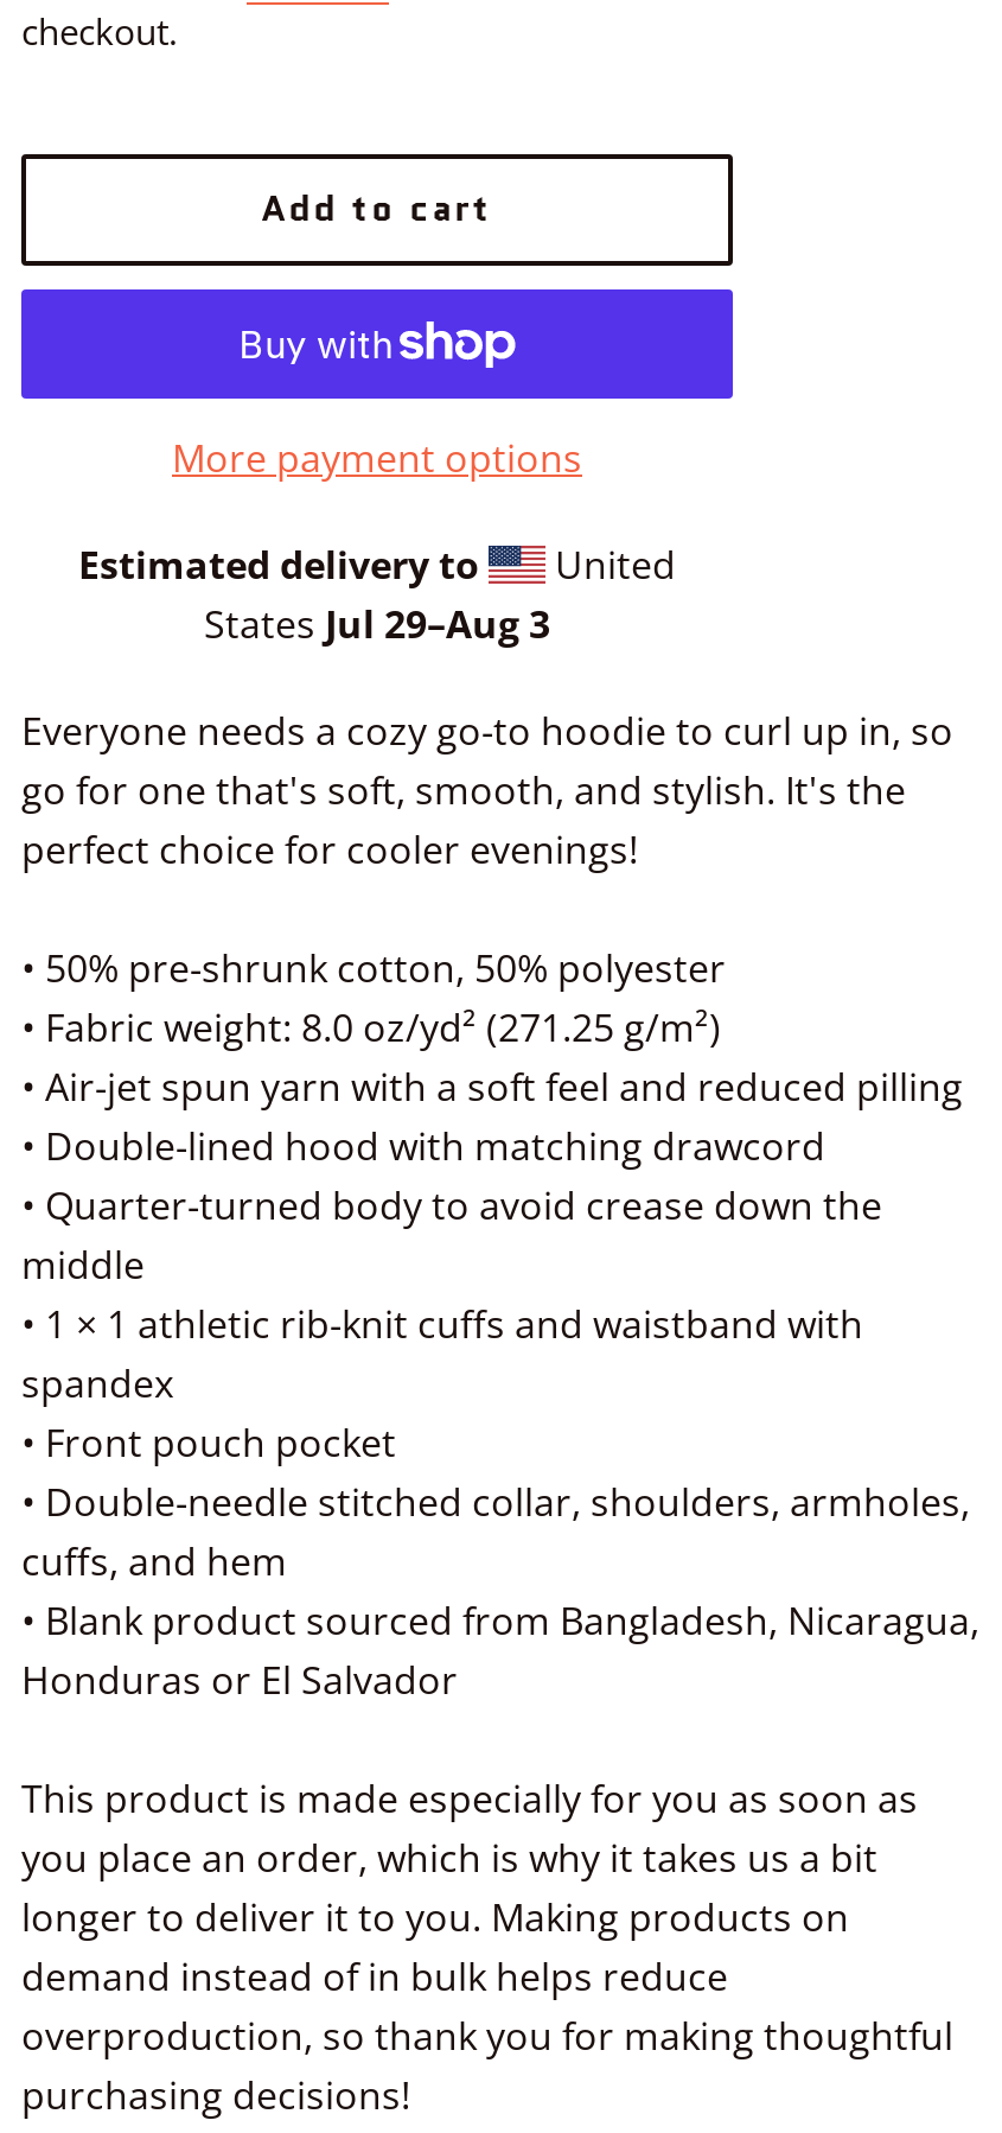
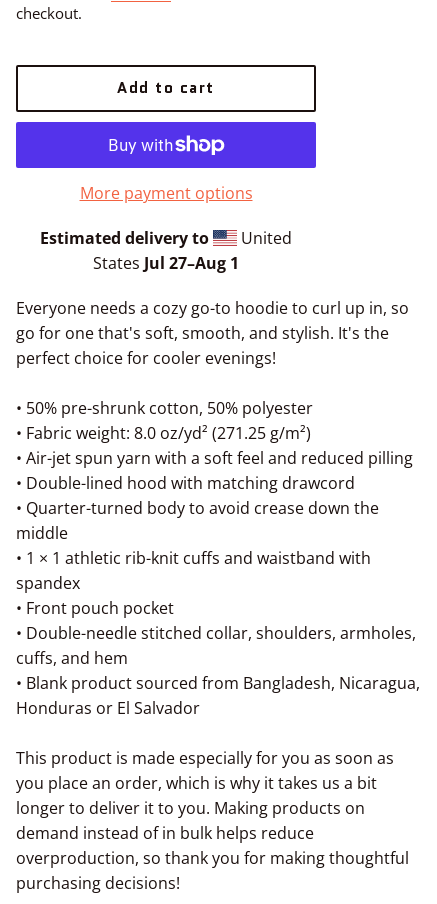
- States Jul 29–Aug 3
+ States Jul 27–Aug 1
